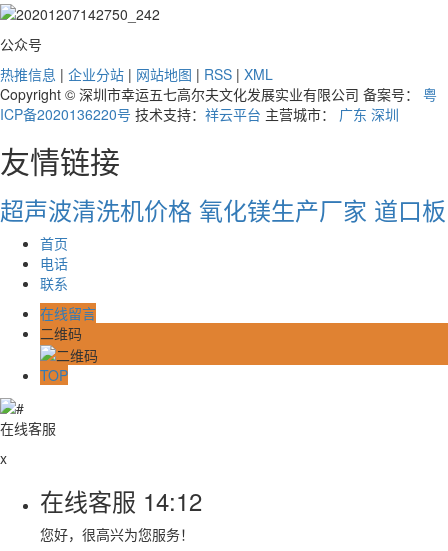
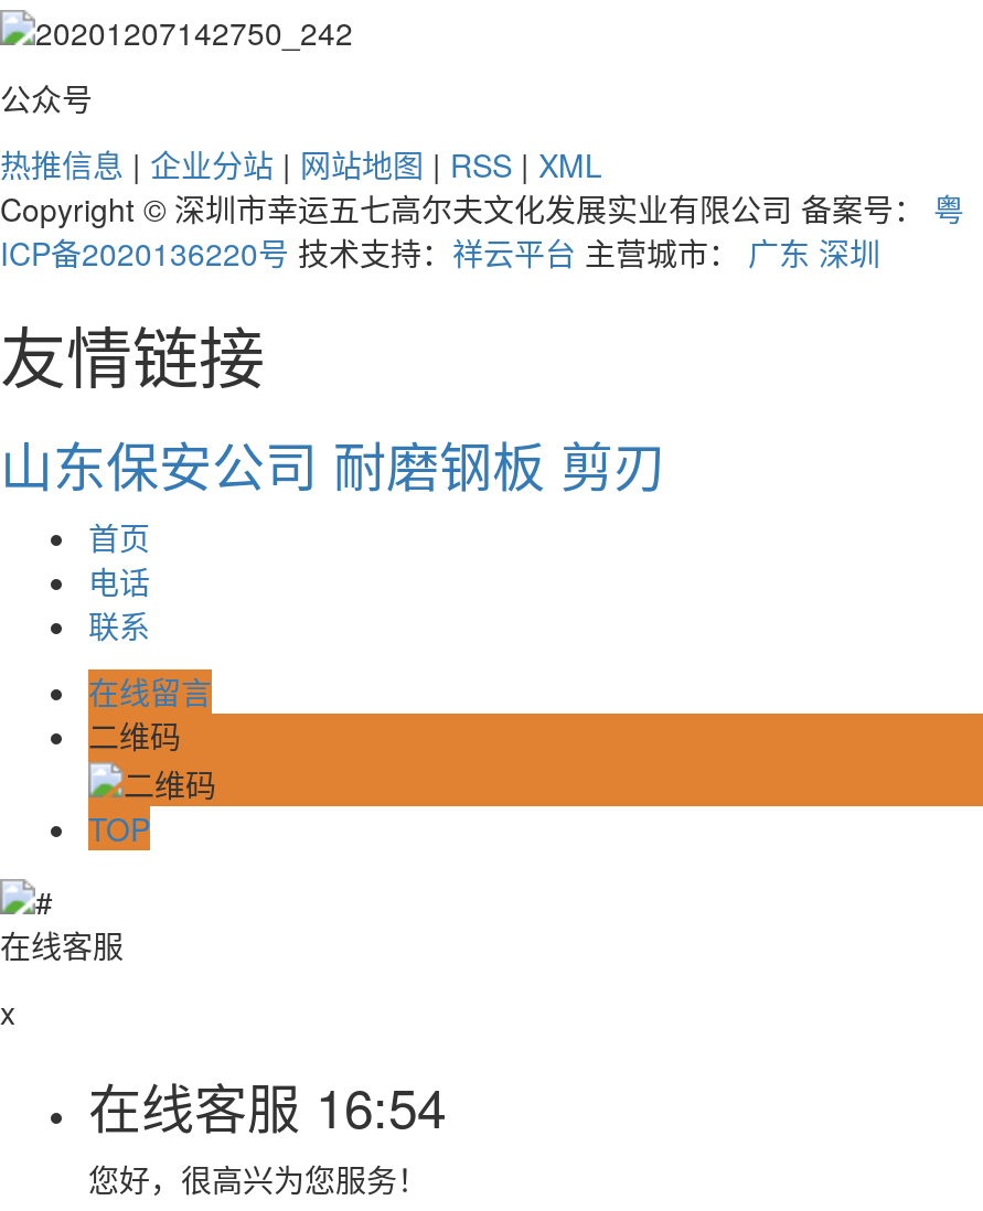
- 超声波清洗机价格氧化镁生产厂家道口板
+ 山东保安公司耐磨钢板剪刃

- 在线客服14:12
+ 在线客服16:54
